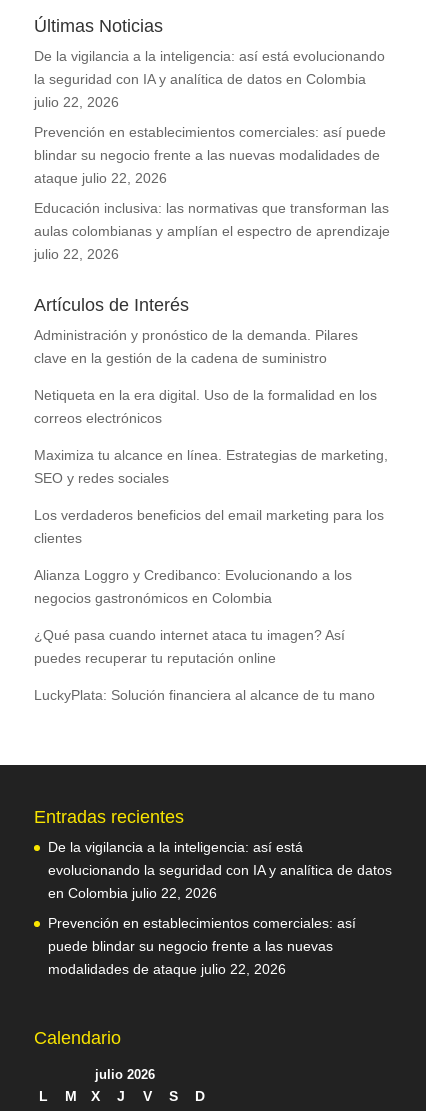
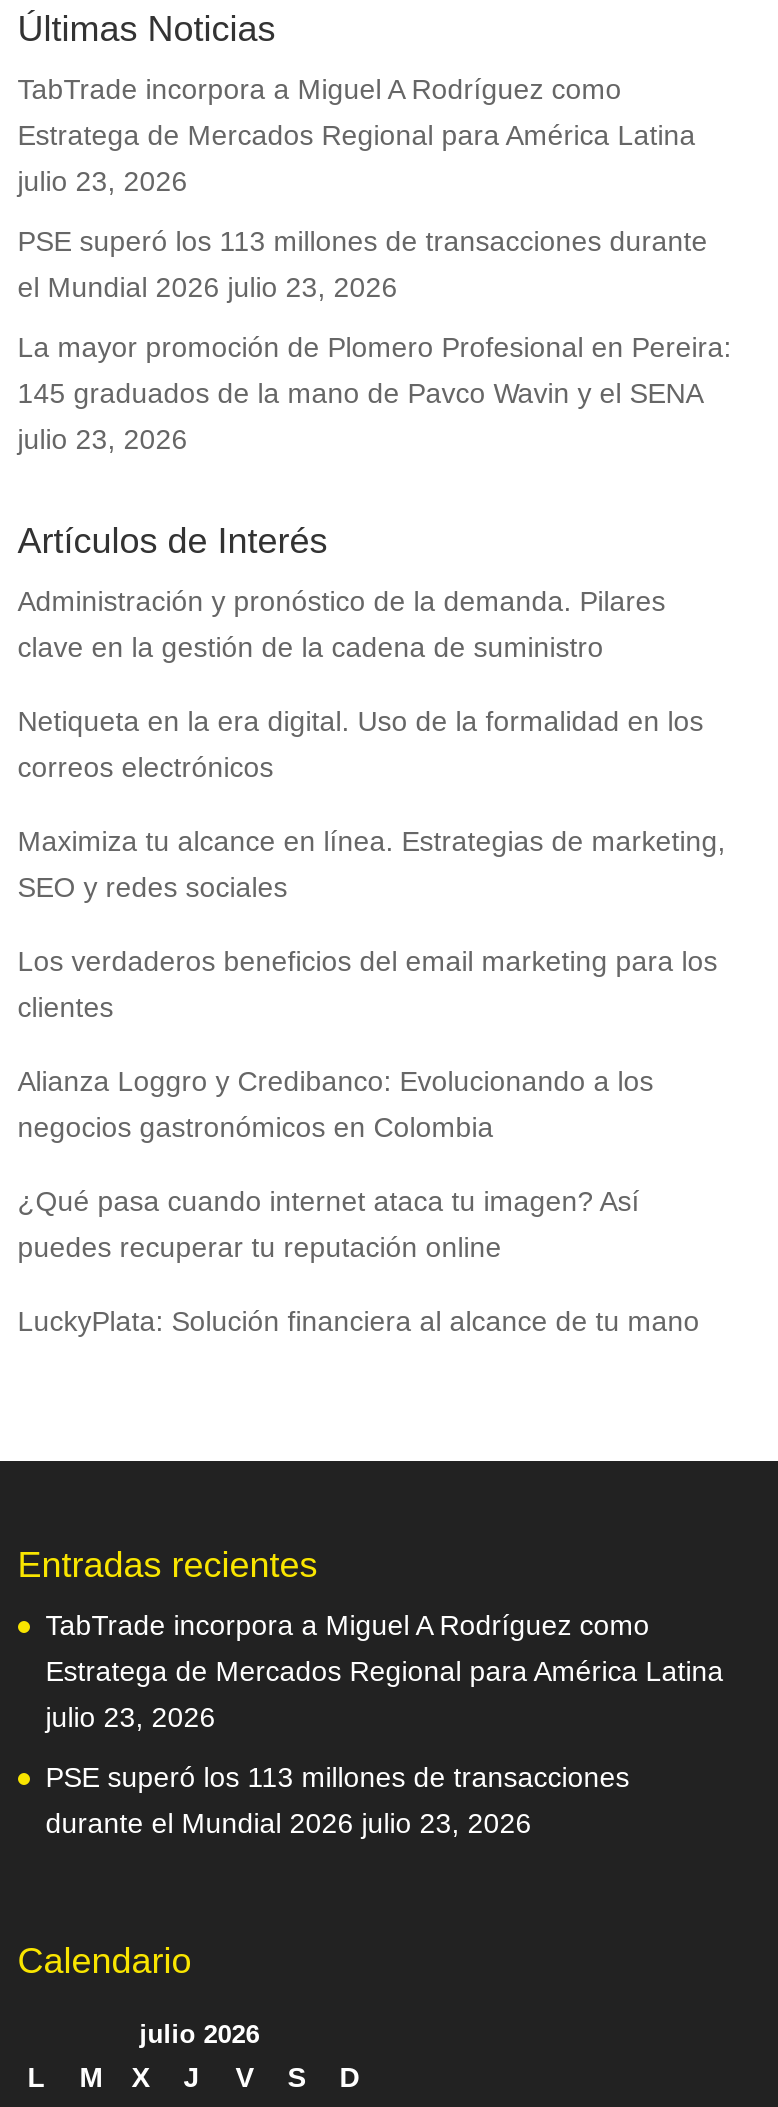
- De la vigilancia a la inteligencia: así está evolucionando
- la seguridad con IA y analítica de datos en Colombia
- julio 22, 2026
+ TabTrade incorpora a Miguel A Rodríguez como
+ Estratega de Mercados Regional para América Latina
+ julio 23, 2026

- Prevención en establecimientos comerciales: así puede
- blindar su negocio frente a las nuevas modalidades de
- ataque julio 22, 2026
+ PSE superó los 113 millones de transacciones durante
+ el Mundial 2026 julio 23, 2026

- Educación inclusiva: las normativas que transforman las
- aulas colombianas y amplían el espectro de aprendizaje
- julio 22, 2026
+ La mayor promoción de Plomero Profesional en Pereira:
+ 145 graduados de la mano de Pavco Wavin y el SENA
+ julio 23, 2026

- De la vigilancia a la inteligencia: así está
- evolucionando la seguridad con IA y analítica de datos
- en Colombia julio 22, 2026
+ TabTrade incorpora a Miguel A Rodríguez como
+ Estratega de Mercados Regional para América Latina
+ julio 23, 2026

- Prevención en establecimientos comerciales: así
- puede blindar su negocio frente a las nuevas
- modalidades de ataque julio 22, 2026
+ PSE superó los 113 millones de transacciones
+ durante el Mundial 2026 julio 23, 2026
